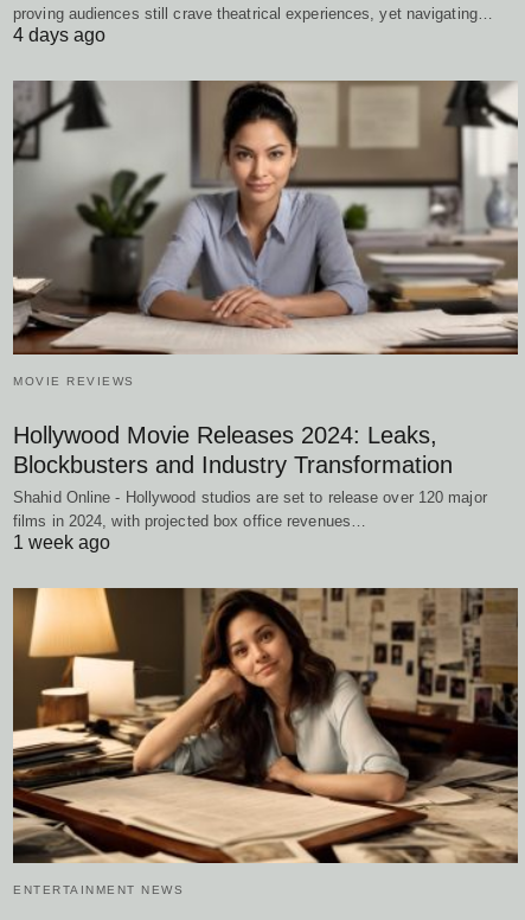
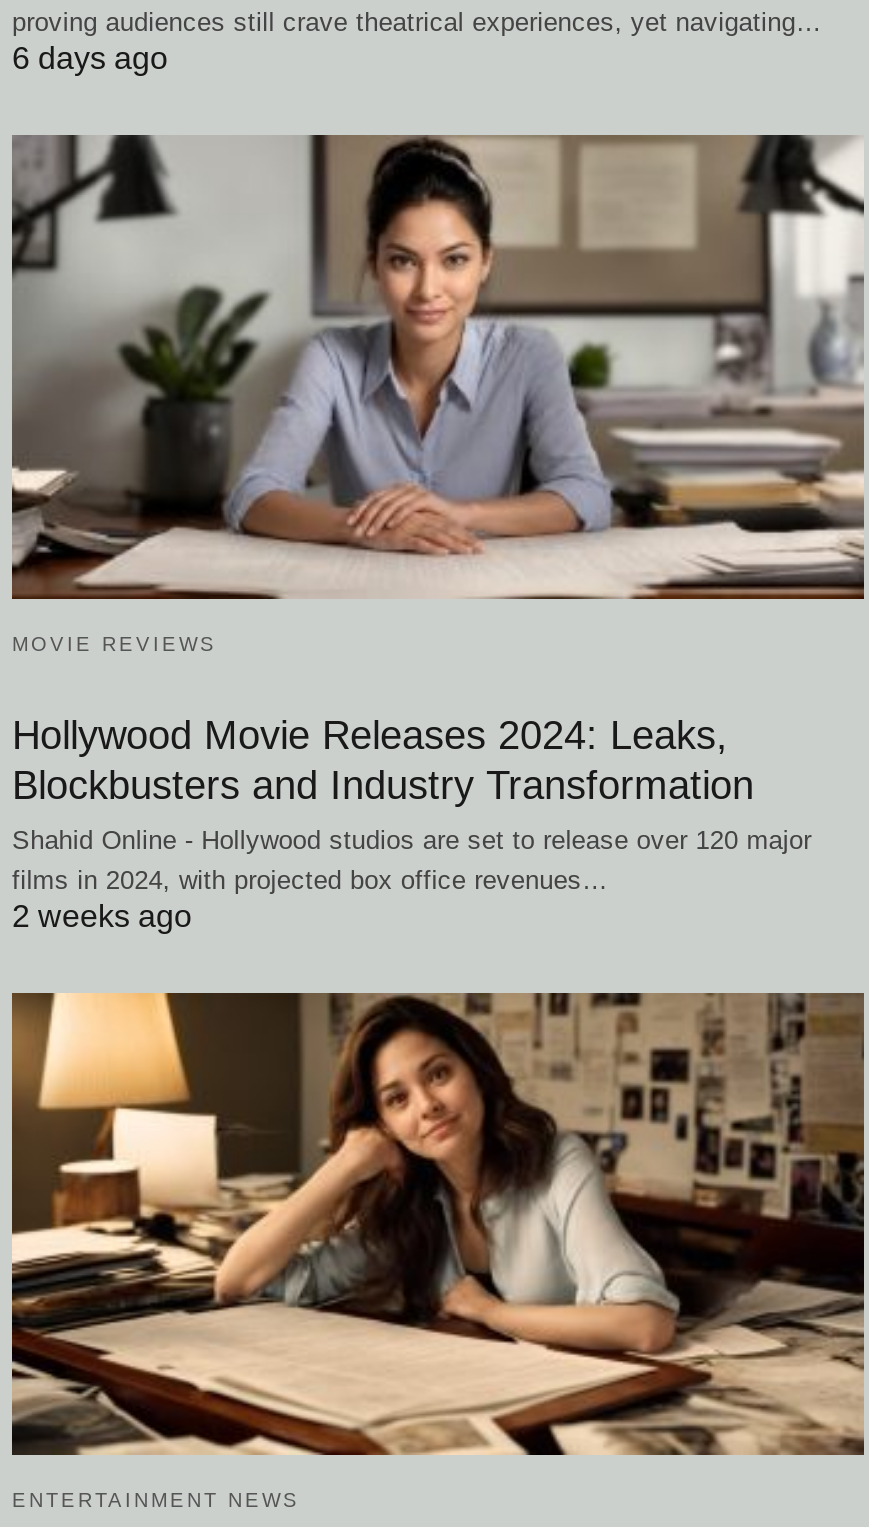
- 4 days ago
+ 6 days ago

- 1 week ago
+ 2 weeks ago
